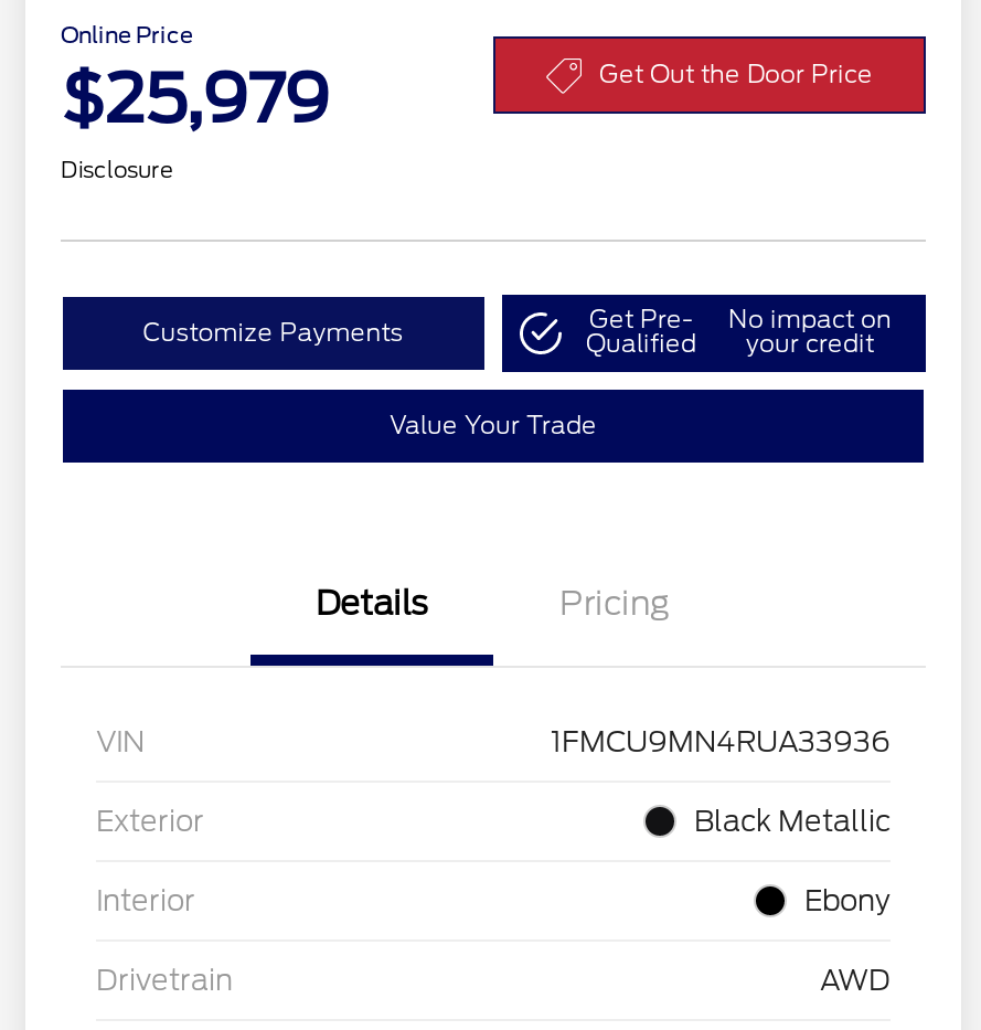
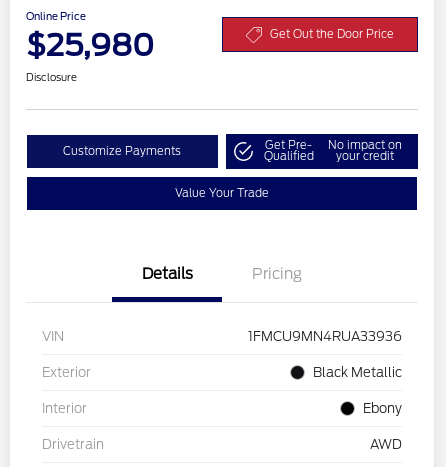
- $25,979
+ $25,980
